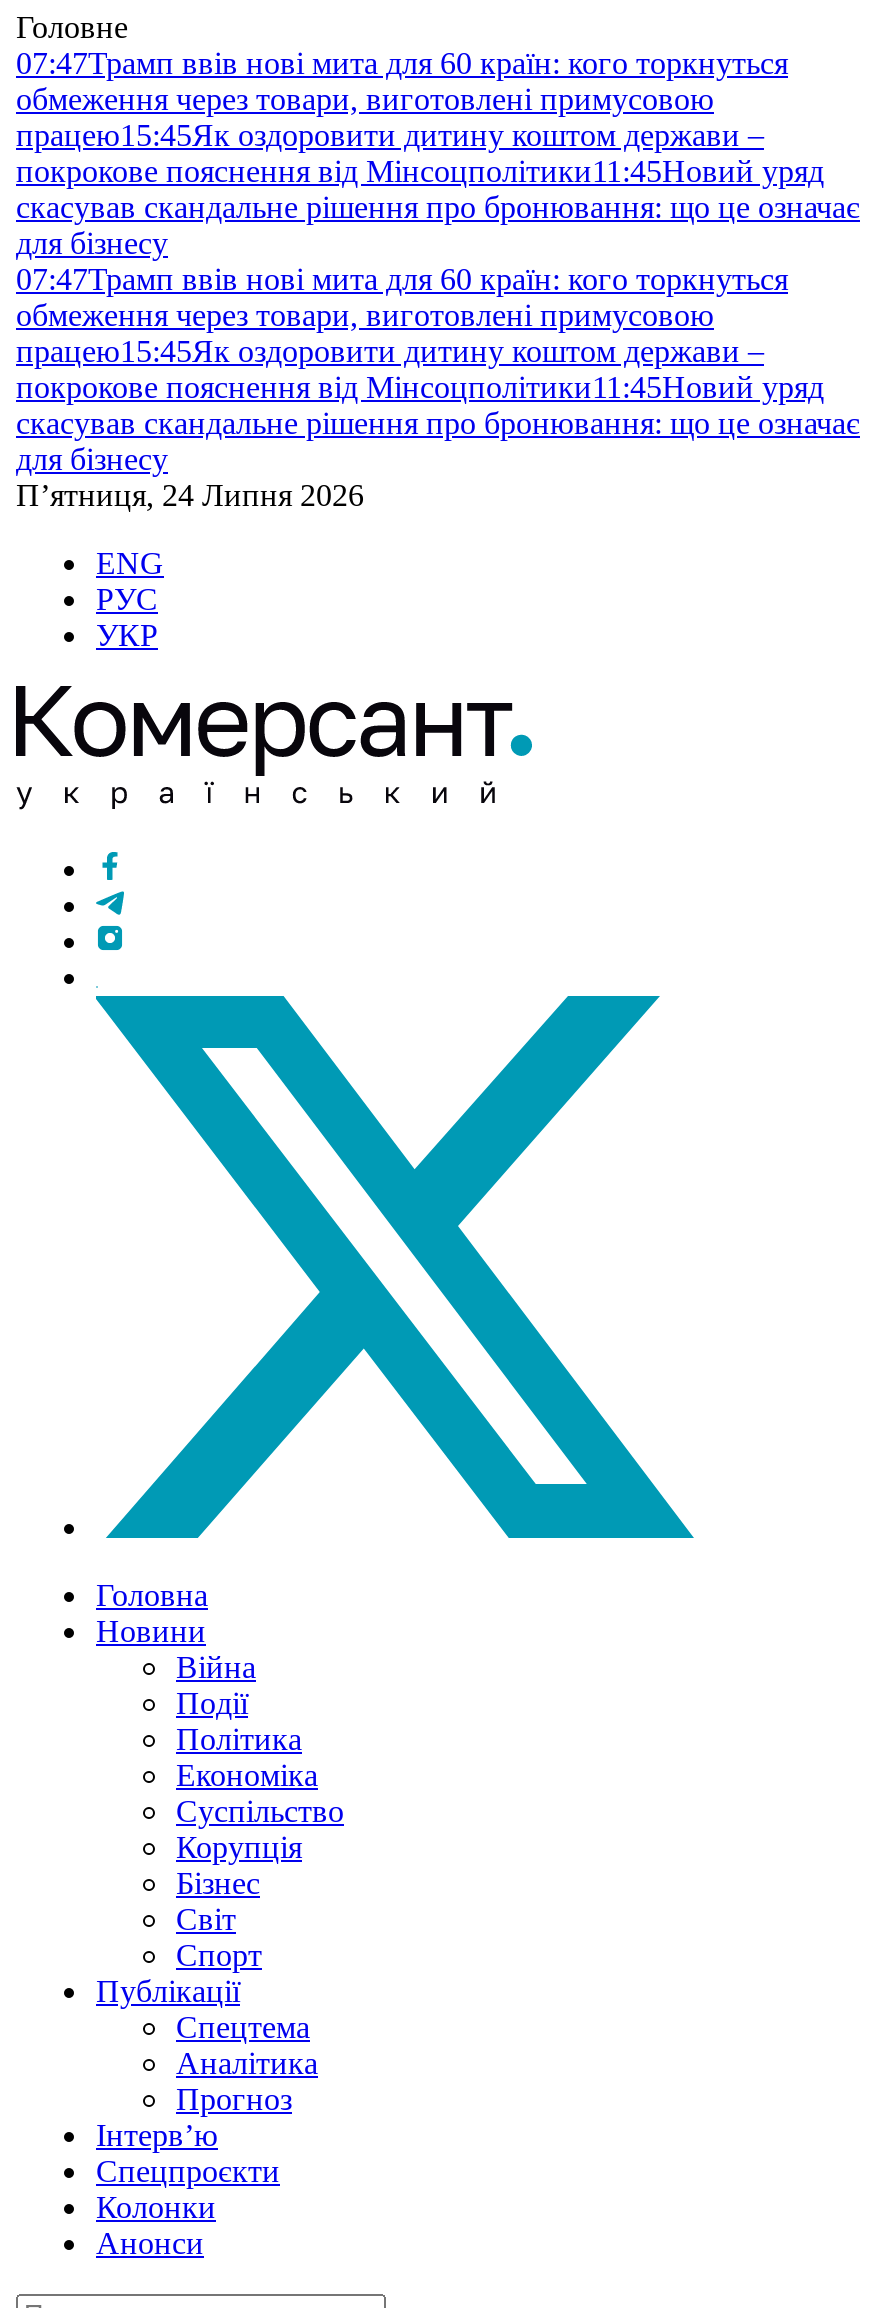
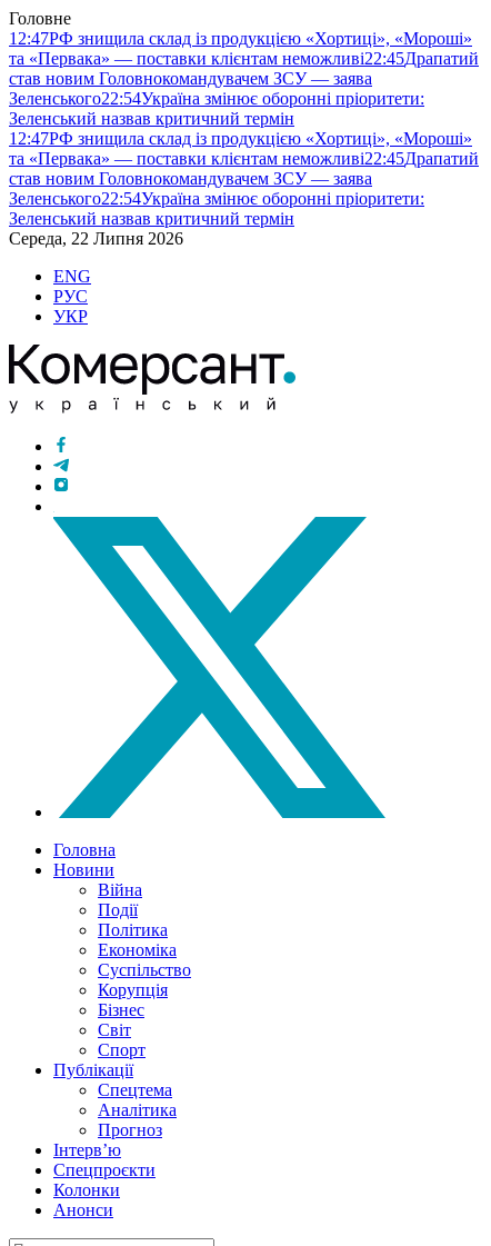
- 07:47Трамп ввів нові мита для 60 країн: кого торкнуться
- обмеження через товари, виготовлені примусовою
- працею15:45Як оздоровити дитину коштом держави –
- покрокове пояснення від Мінсоцполітики11:45Новий уряд
- скасував скандальне рішення про бронювання: що це означає
- для бізнесу
- 07:47Трамп ввів нові мита для 60 країн: кого торкнуться
- обмеження через товари, виготовлені примусовою
- працею15:45Як оздоровити дитину коштом держави –
- покрокове пояснення від Мінсоцполітики11:45Новий уряд
- скасував скандальне рішення про бронювання: що це означає
- для бізнесу
- П’ятниця, 24 Липня 2026
+ 12:47РФ знищила склад із продукцією «Хортиці», «Мороші»
+ та «Первака» — поставки клієнтам неможливі22:45Драпатий
+ став новим Головнокомандувачем ЗСУ — заява
+ Зеленського22:54Україна змінює оборонні пріоритети:
+ Зеленський назвав критичний термін
+ 12:47РФ знищила склад із продукцією «Хортиці», «Мороші»
+ та «Первака» — поставки клієнтам неможливі22:45Драпатий
+ став новим Головнокомандувачем ЗСУ — заява
+ Зеленського22:54Україна змінює оборонні пріоритети:
+ Зеленський назвав критичний термін
+ Середа, 22 Липня 2026
